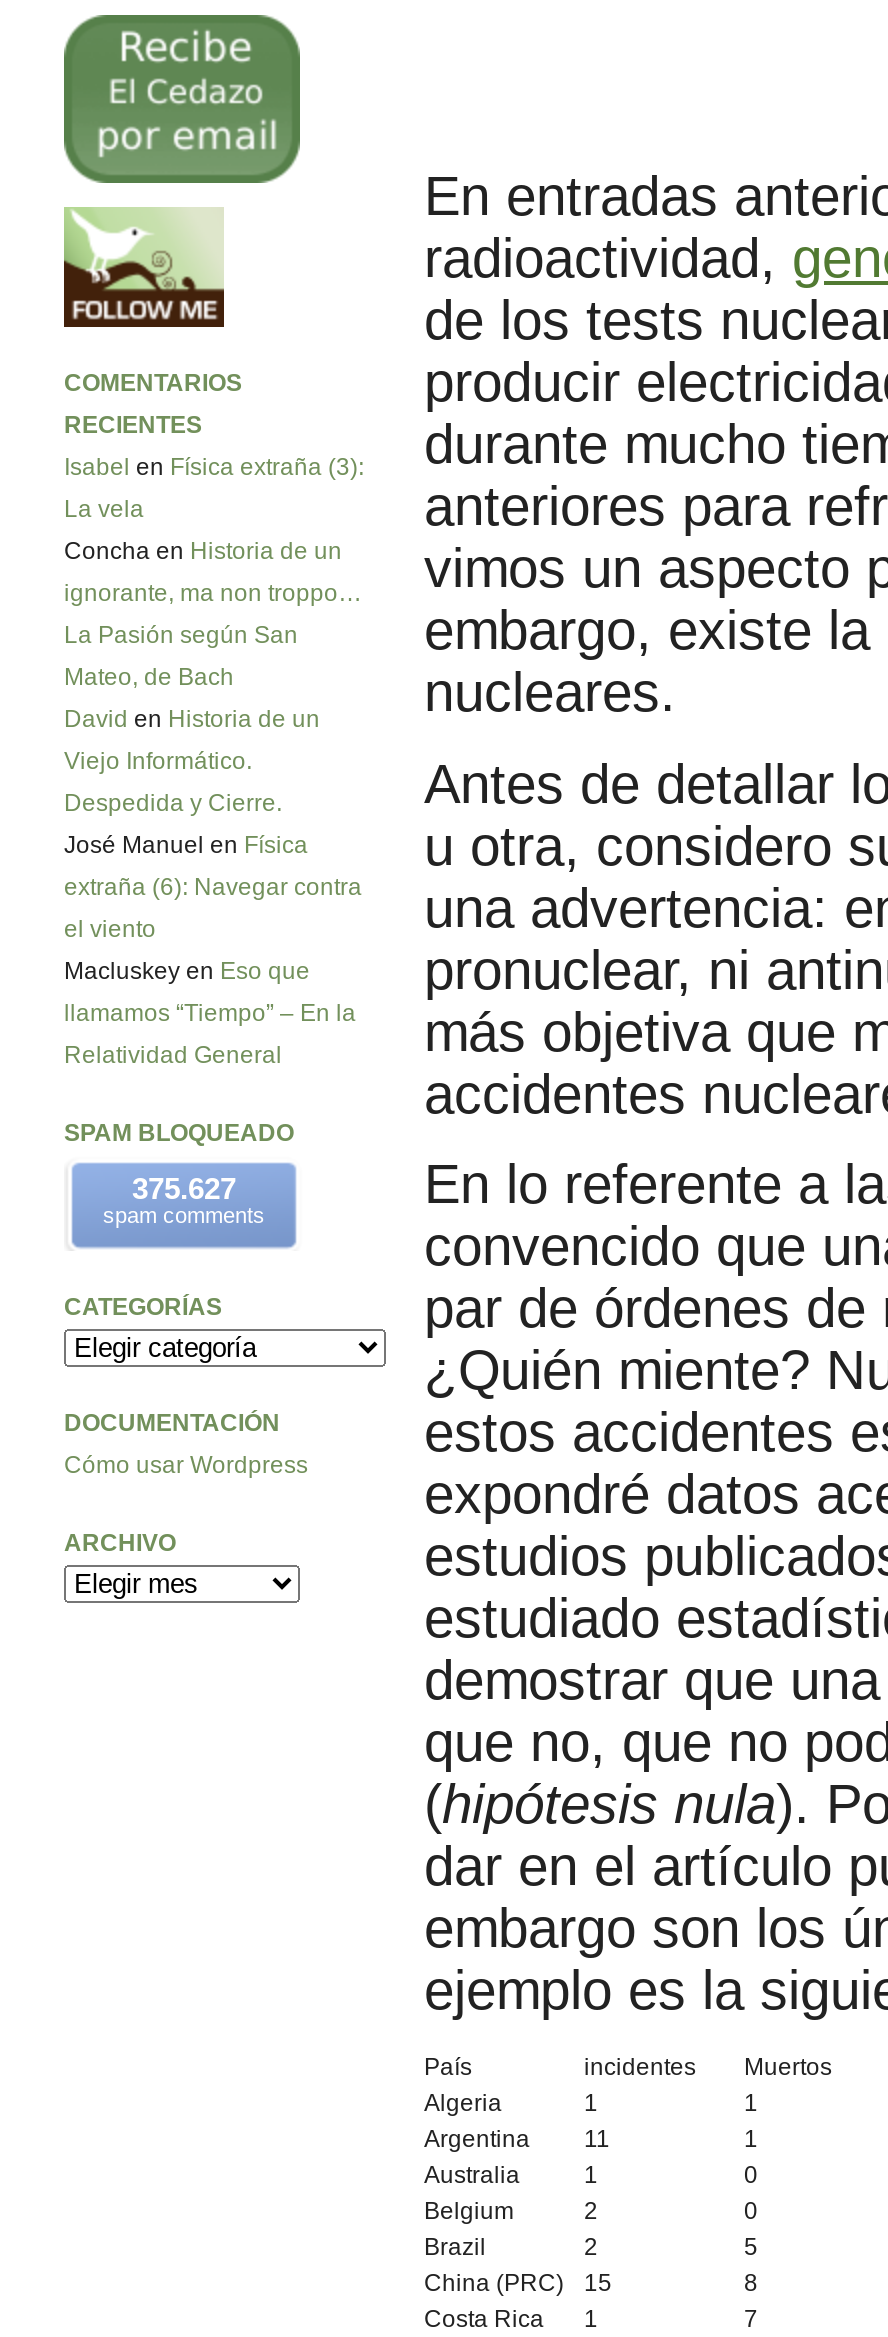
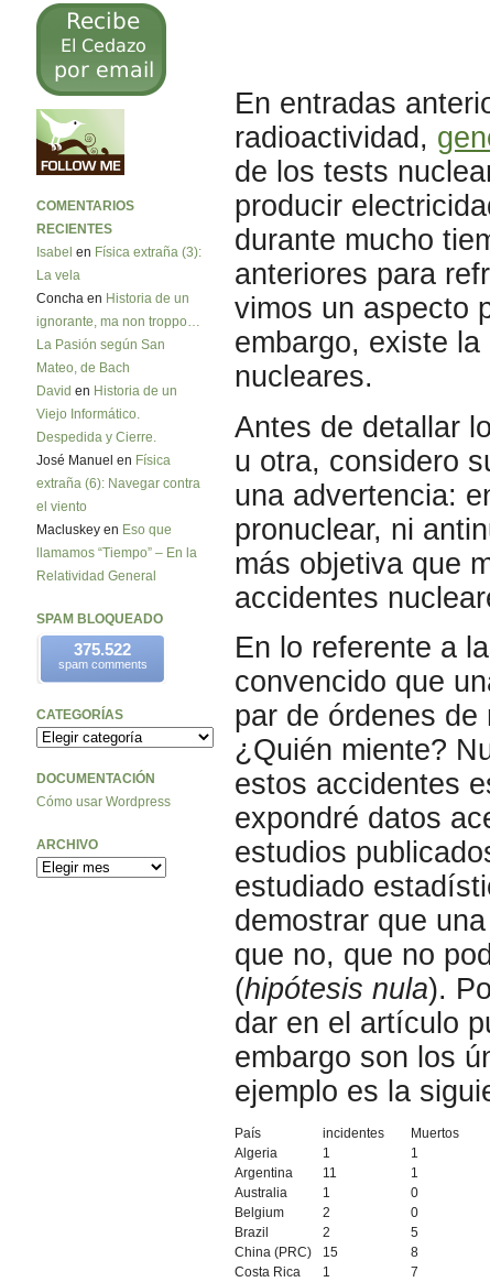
- 375.627
+ 375.522
